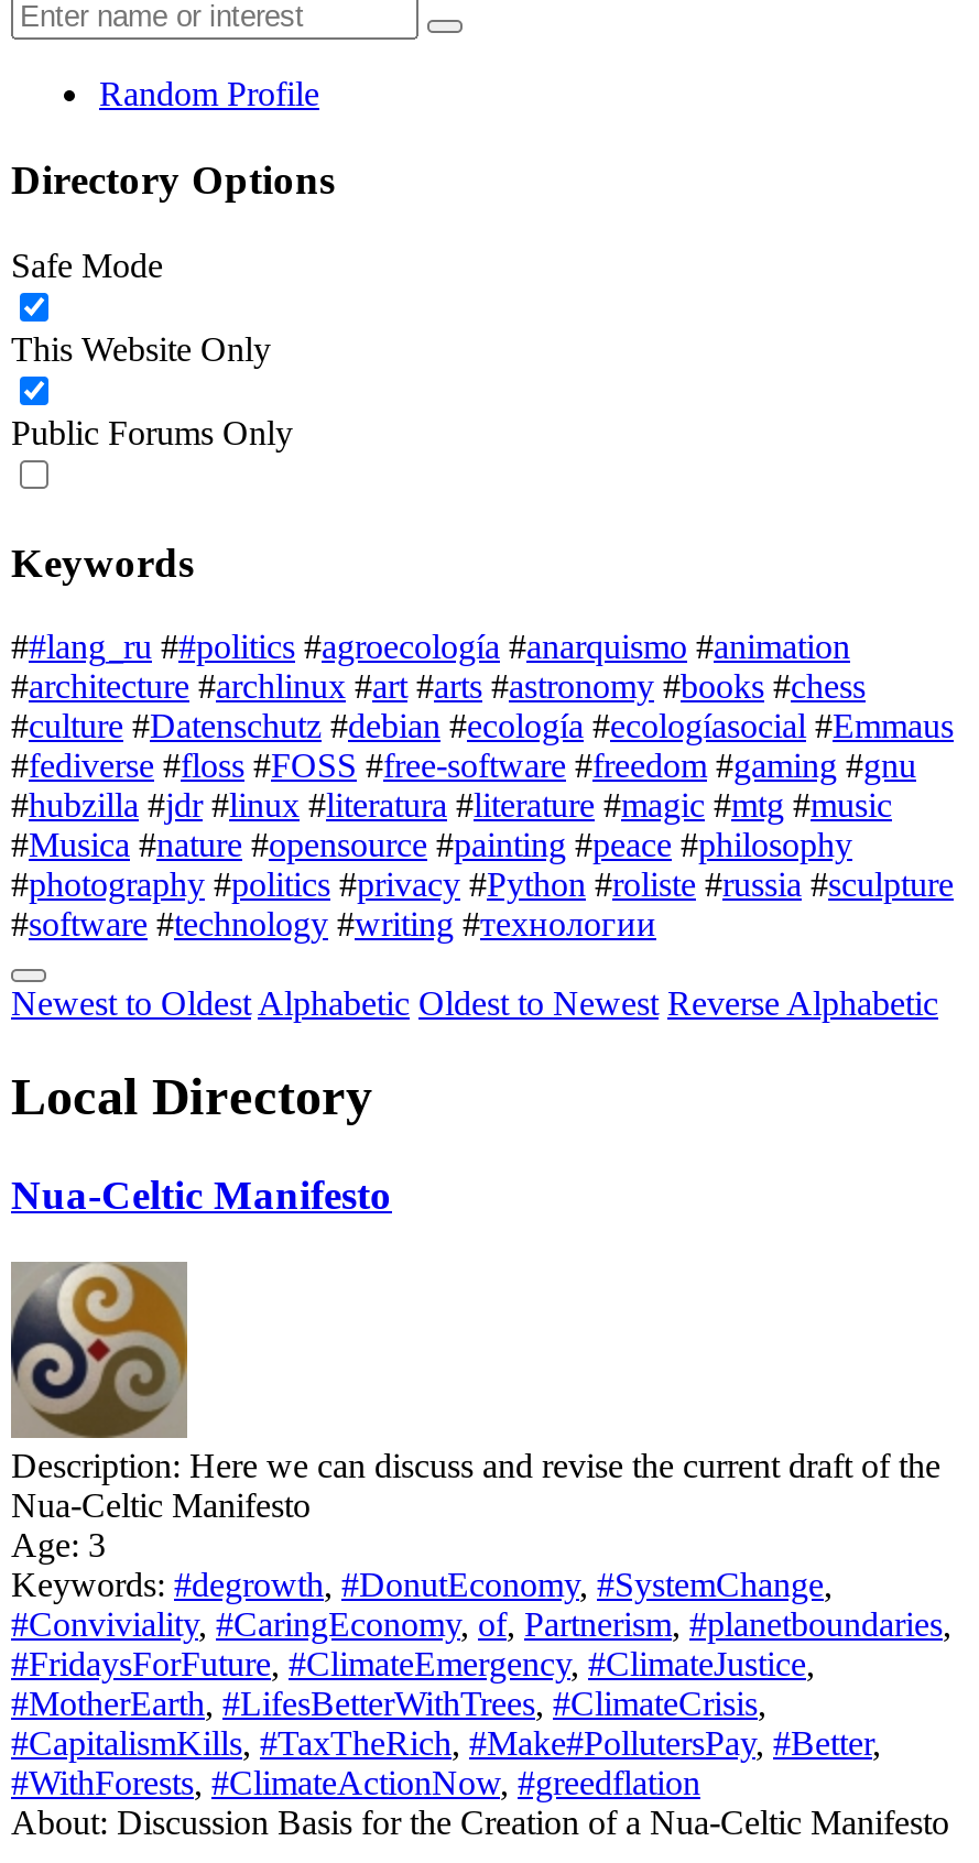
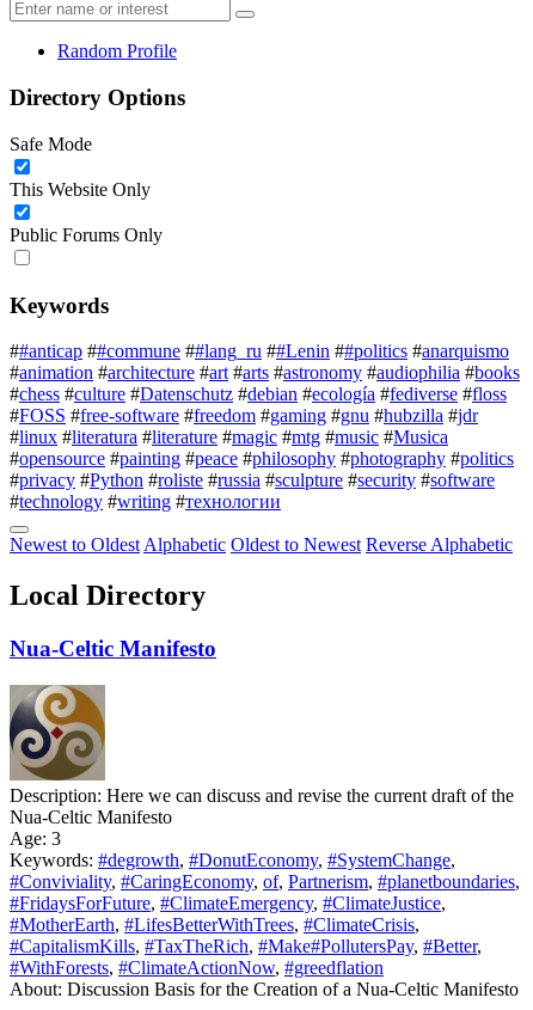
- ##lang_ru ##politics #agroecología #anarquismo #animation
- #architecture #archlinux #art #arts #astronomy #books #chess
- #culture #Datenschutz #debian #ecología #ecologíasocial #Emmaus
- #fediverse #floss #FOSS #free-software #freedom #gaming #gnu
- #hubzilla #jdr #linux #literatura #literature #magic #mtg #music
- #Musica #nature #opensource #painting #peace #philosophy
- #photography #politics #privacy #Python #roliste #russia #sculpture
- #software #technology #writing #технологии
+ ##anticap ##commune ##lang_ru ##Lenin ##politics #anarquismo
+ #animation #architecture #art #arts #astronomy #audiophilia #books
+ #chess #culture #Datenschutz #debian #ecología #fediverse #floss
+ #FOSS #free-software #freedom #gaming #gnu #hubzilla #jdr
+ #linux #literatura #literature #magic #mtg #music #Musica
+ #opensource #painting #peace #philosophy #photography #politics
+ #privacy #Python #roliste #russia #sculpture #security #software
+ #technology #writing #технологии
